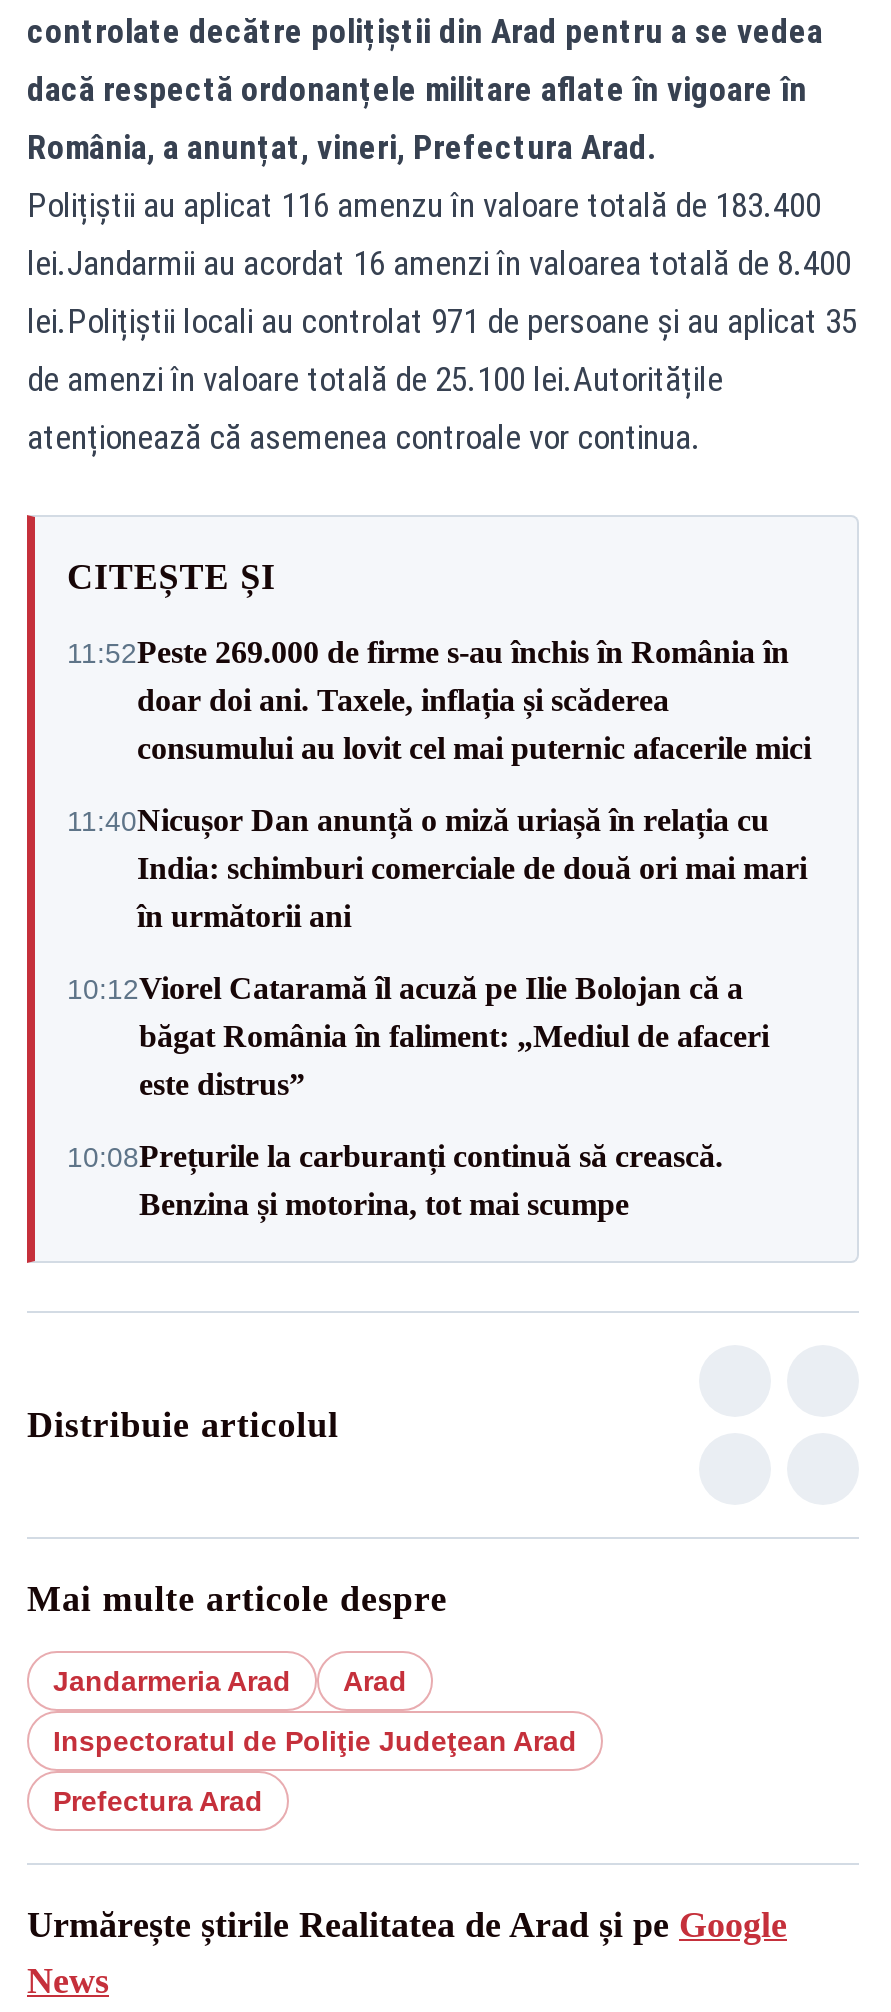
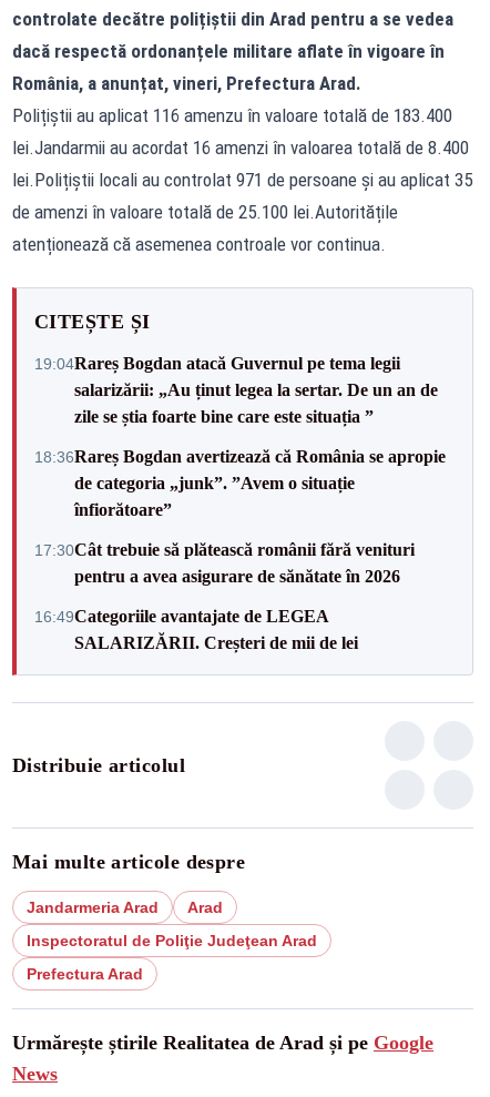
- 11:52Peste 269.000 de firme s-au închis în România în
- doar doi ani. Taxele, inflația și scăderea
- consumului au lovit cel mai puternic afacerile mici
+ 19:04Rareș Bogdan atacă Guvernul pe tema legii
+ salarizării: „Au ținut legea la sertar. De un an de
+ zile se știa foarte bine care este situația ”

- 11:40Nicușor Dan anunță o miză uriașă în relația cu
- India: schimburi comerciale de două ori mai mari
- în următorii ani
+ 18:36Rareș Bogdan avertizează că România se apropie
+ de categoria „junk”. ”Avem o situație
+ înfiorătoare”

- 10:12Viorel Cataramă îl acuză pe Ilie Bolojan că a
- băgat România în faliment: „Mediul de afaceri
- este distrus”
+ 17:30Cât trebuie să plătească românii fără venituri
+ pentru a avea asigurare de sănătate în 2026

- 10:08Prețurile la carburanți continuă să crească.
- Benzina și motorina, tot mai scumpe
+ 16:49Categoriile avantajate de LEGEA
+ SALARIZĂRII. Creșteri de mii de lei
